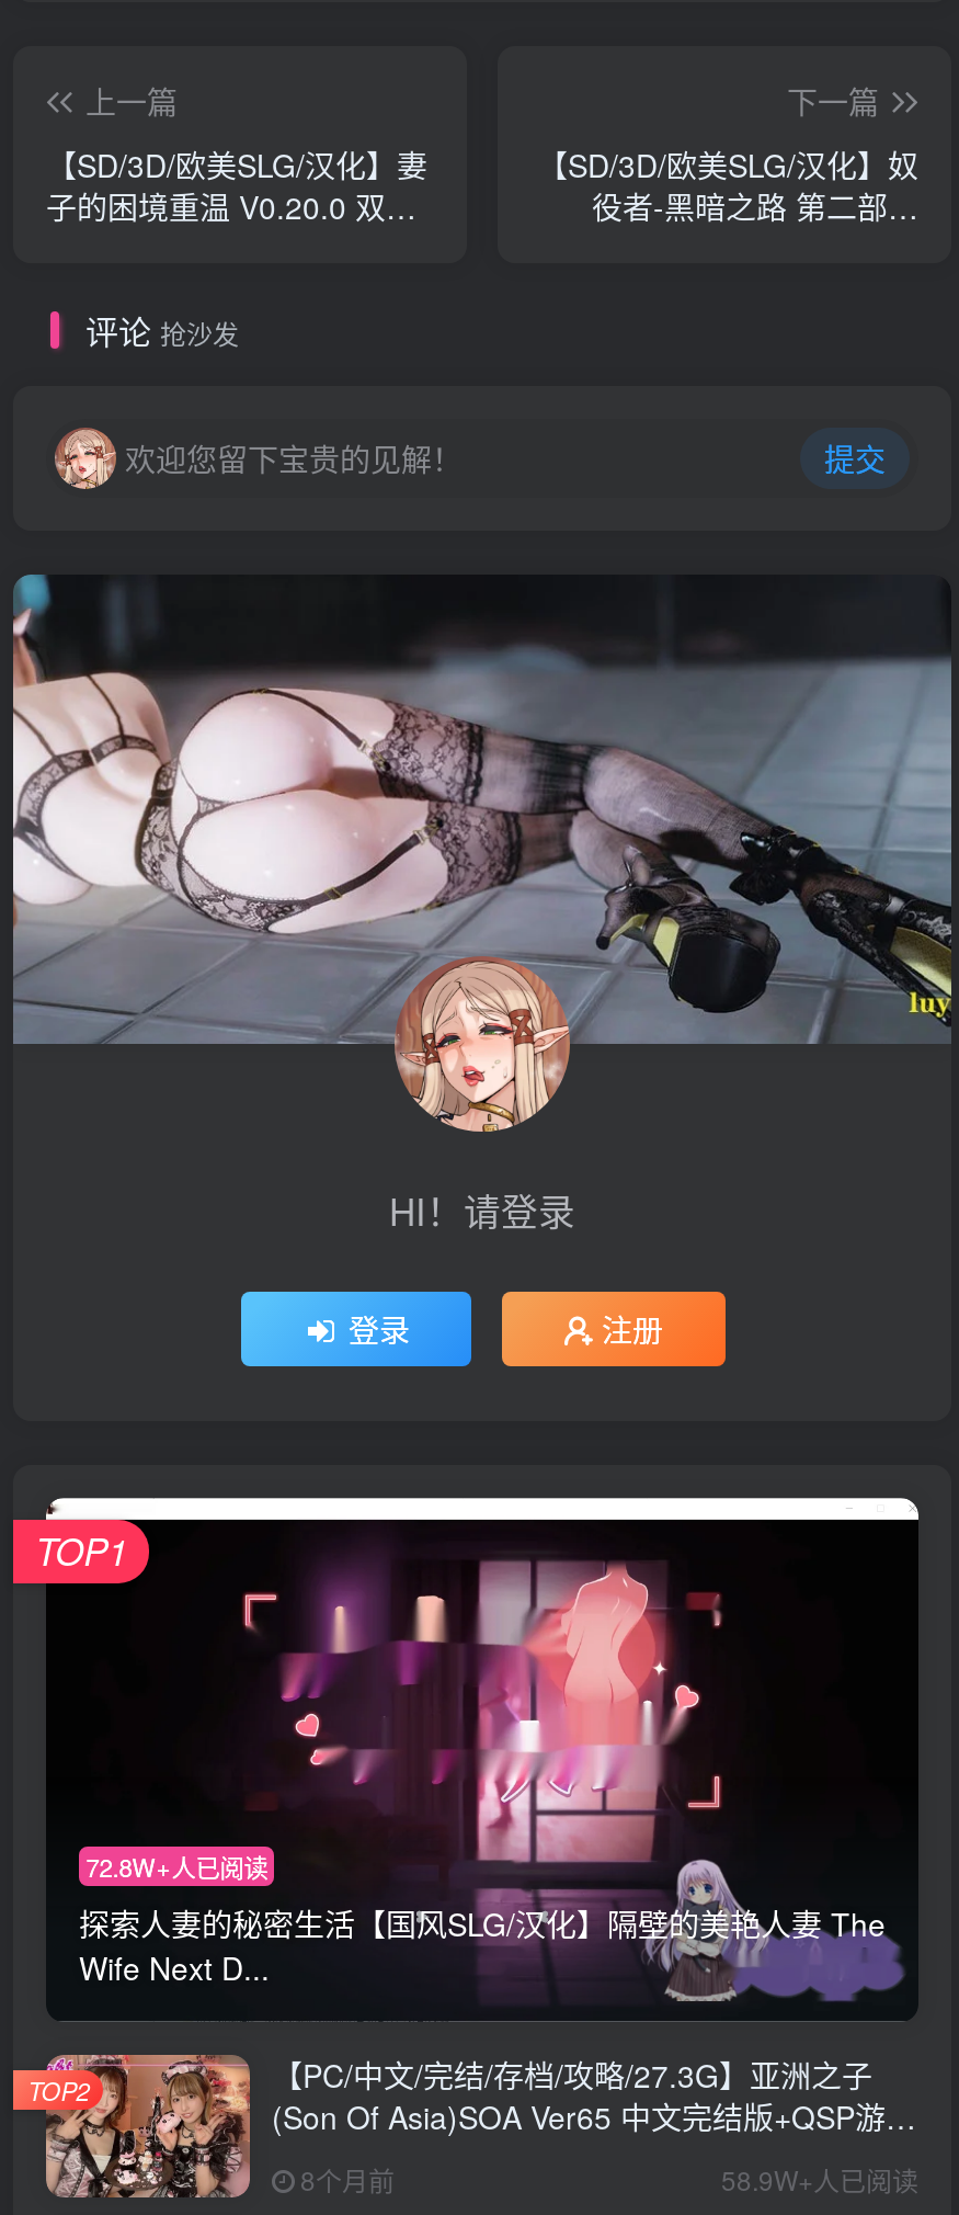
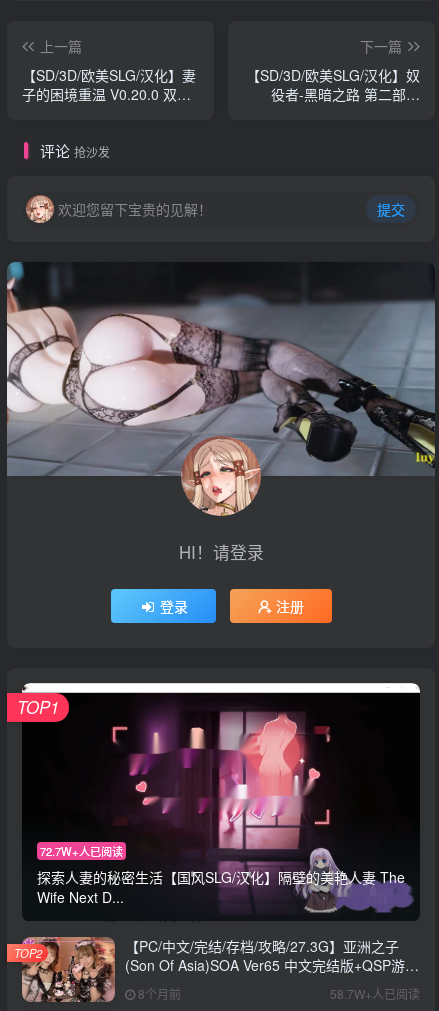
- 72.8W+人已阅读
+ 72.7W+人已阅读

- 58.9W+人已阅读
+ 58.7W+人已阅读
